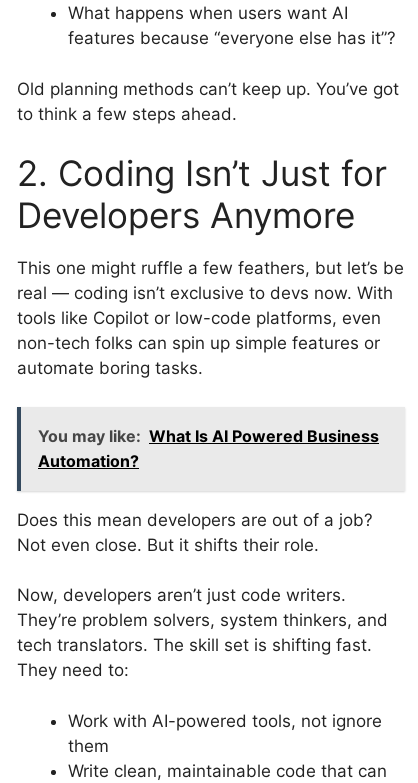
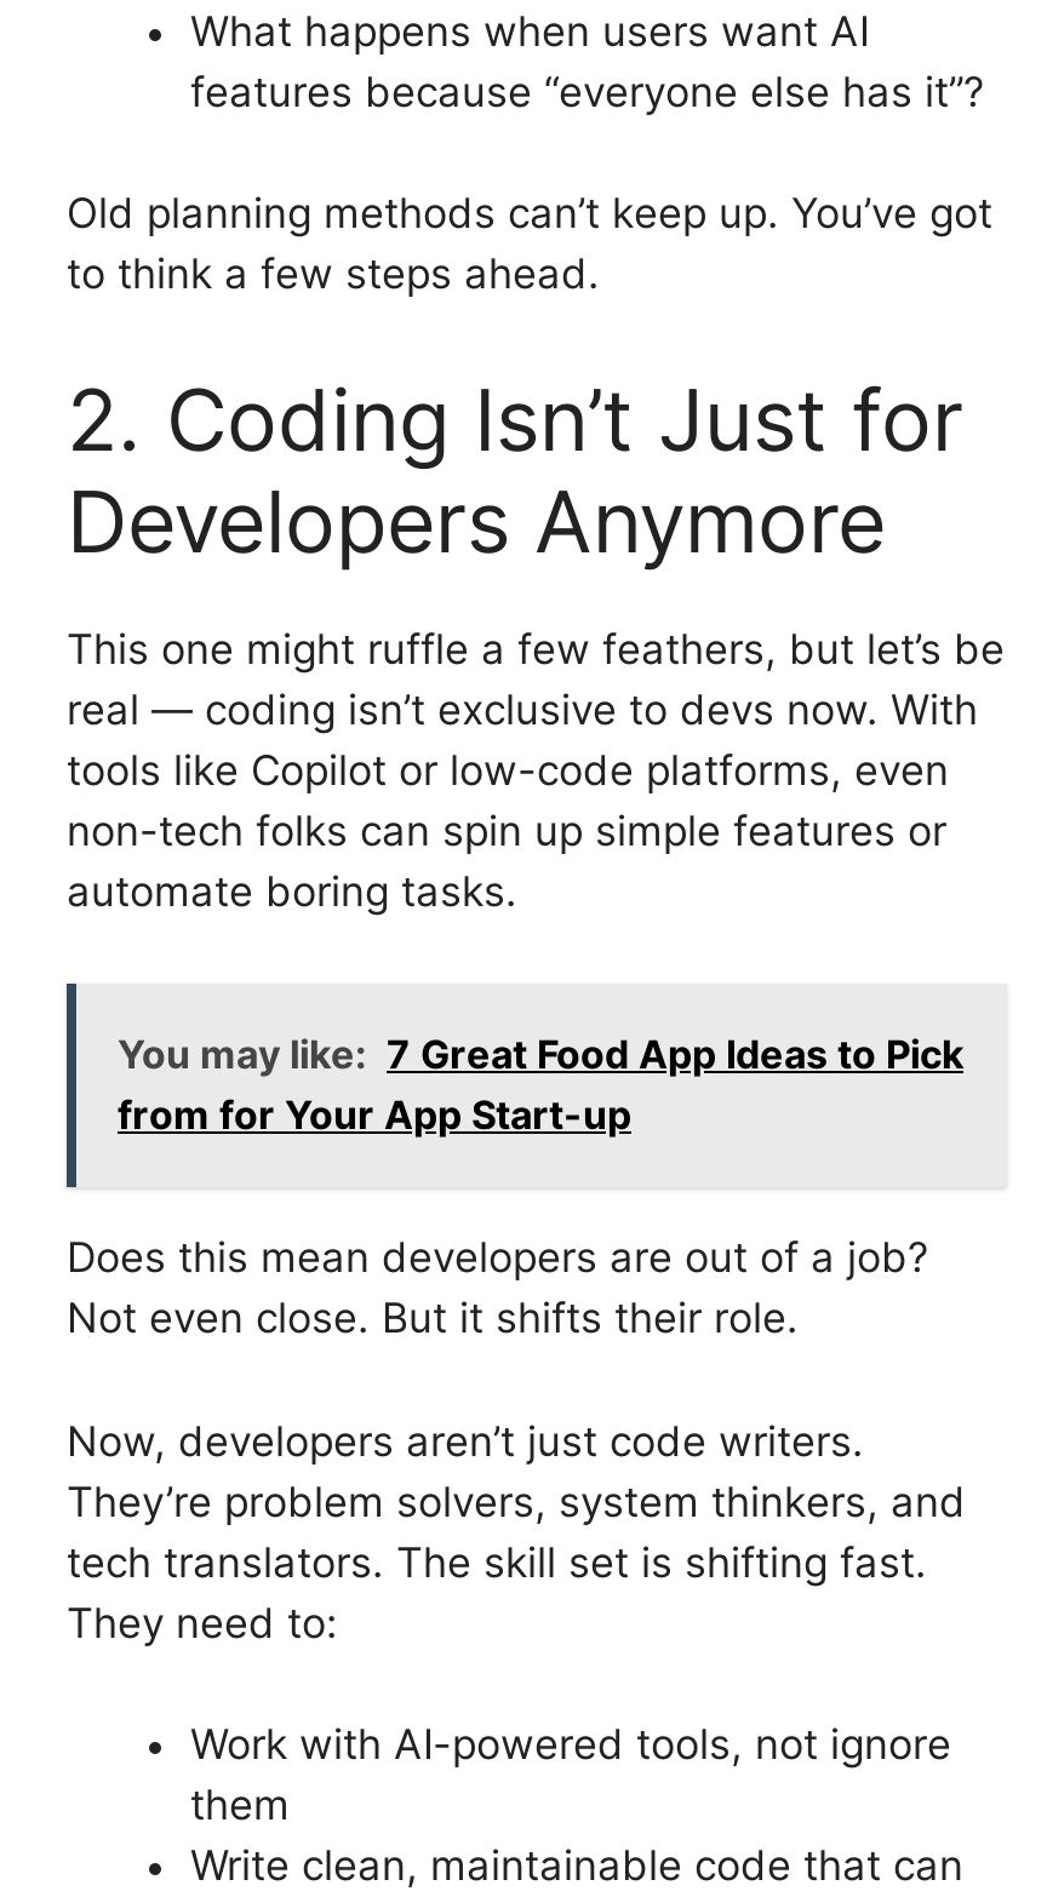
- You may like: What Is AI Powered Business
- Automation?
+ You may like: 7 Great Food App Ideas to Pick
+ from for Your App Start-up
